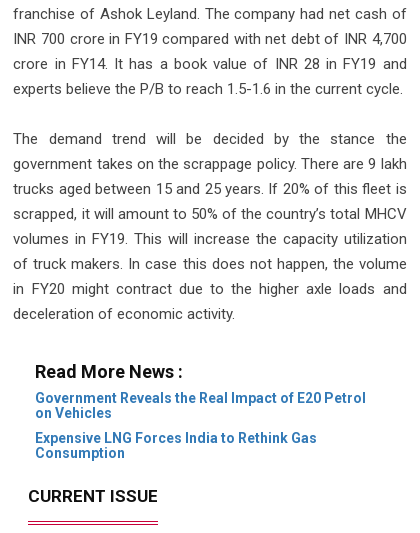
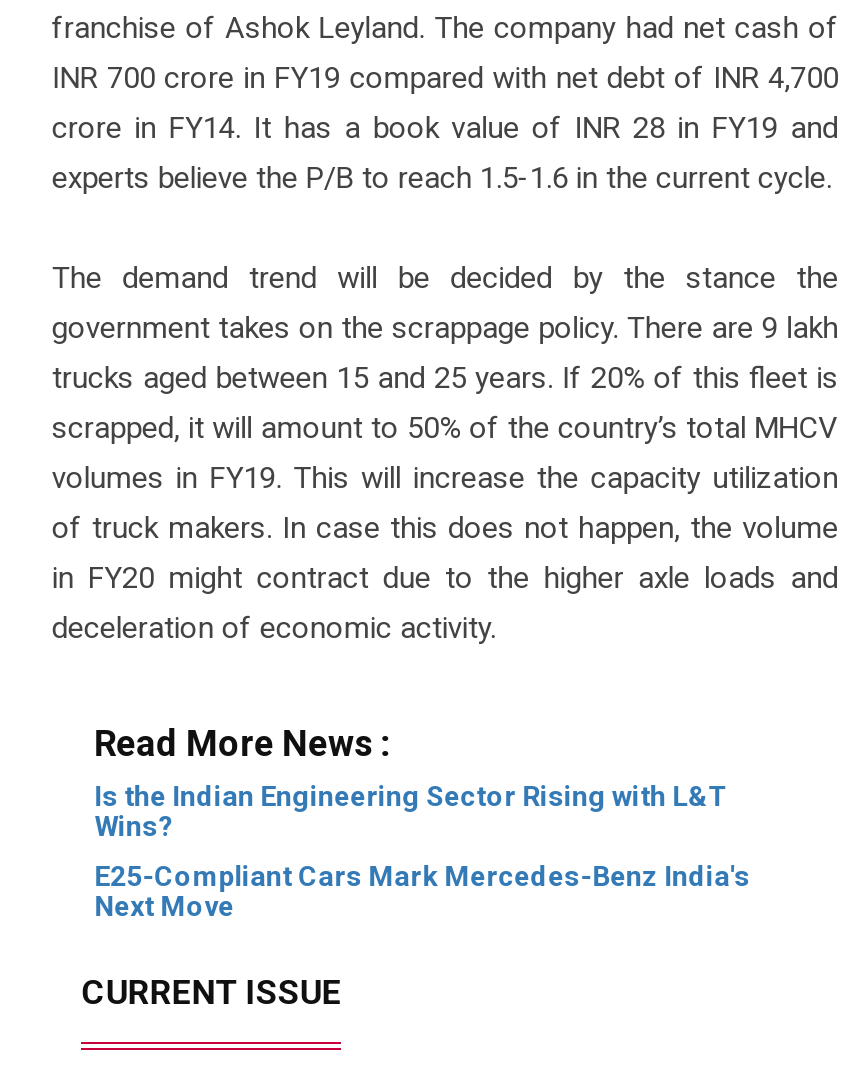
- Government Reveals the Real Impact of E20 Petrol
- on Vehicles
+ Is the Indian Engineering Sector Rising with L&T
+ Wins?

- Expensive LNG Forces India to Rethink Gas
- Consumption
+ E25-Compliant Cars Mark Mercedes-Benz India's
+ Next Move
